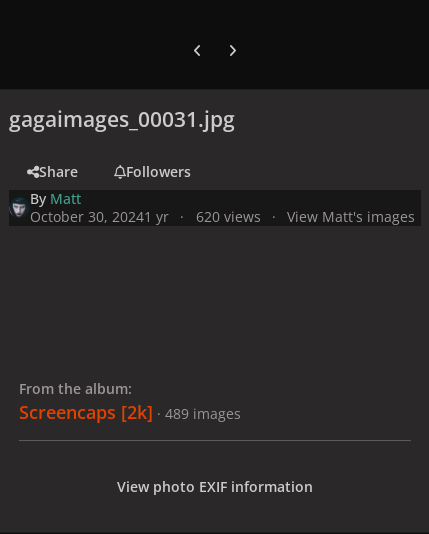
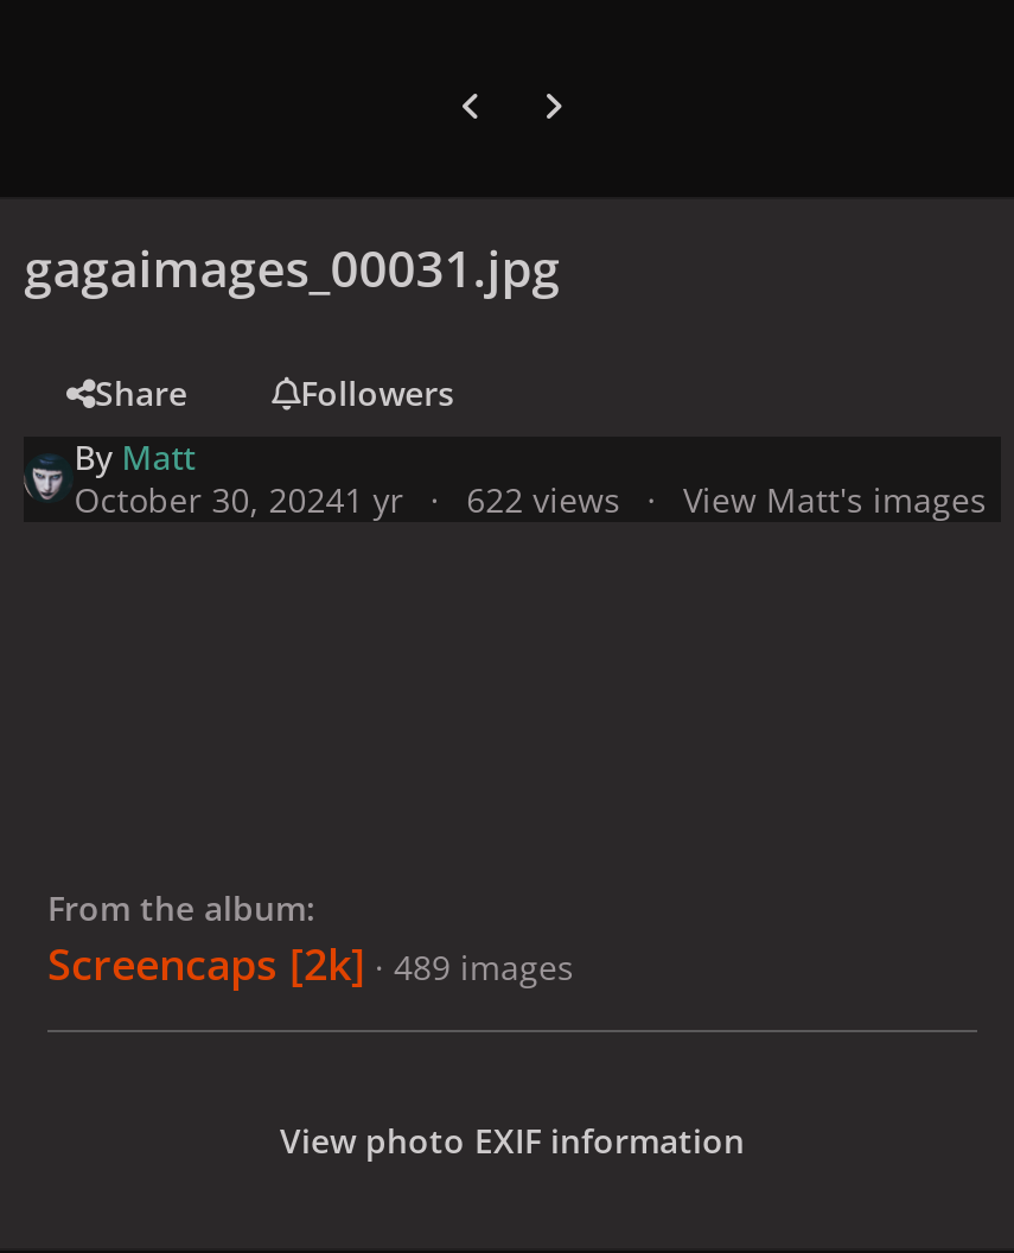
- October 30, 20241 yr 620 views View Matt's images
+ October 30, 20241 yr 622 views View Matt's images
